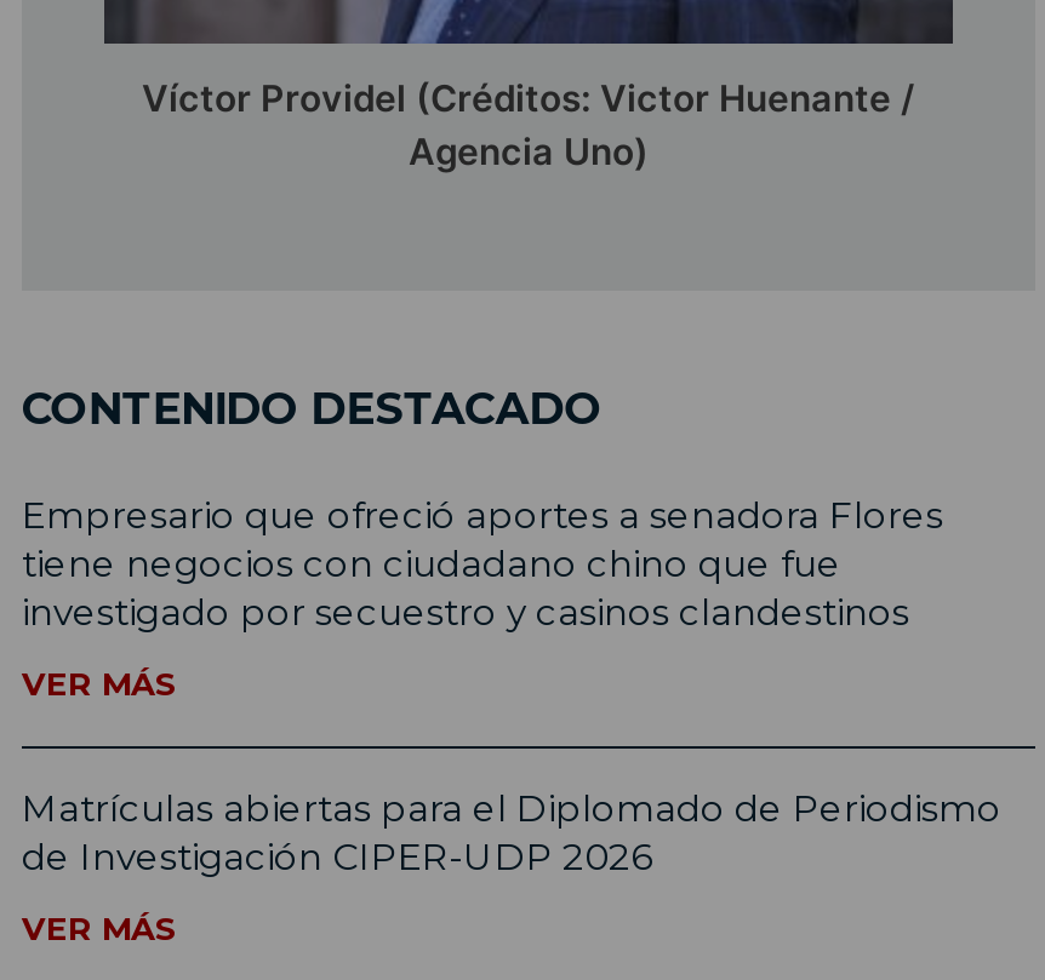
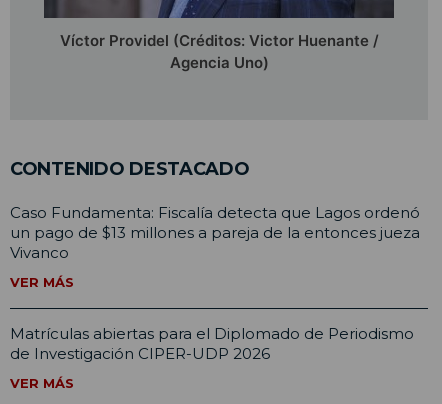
- Empresario que ofreció aportes a senadora Flores
- tiene negocios con ciudadano chino que fue
- investigado por secuestro y casinos clandestinos
+ Caso Fundamenta: Fiscalía detecta que Lagos ordenó
+ un pago de $13 millones a pareja de la entonces jueza
+ Vivanco
